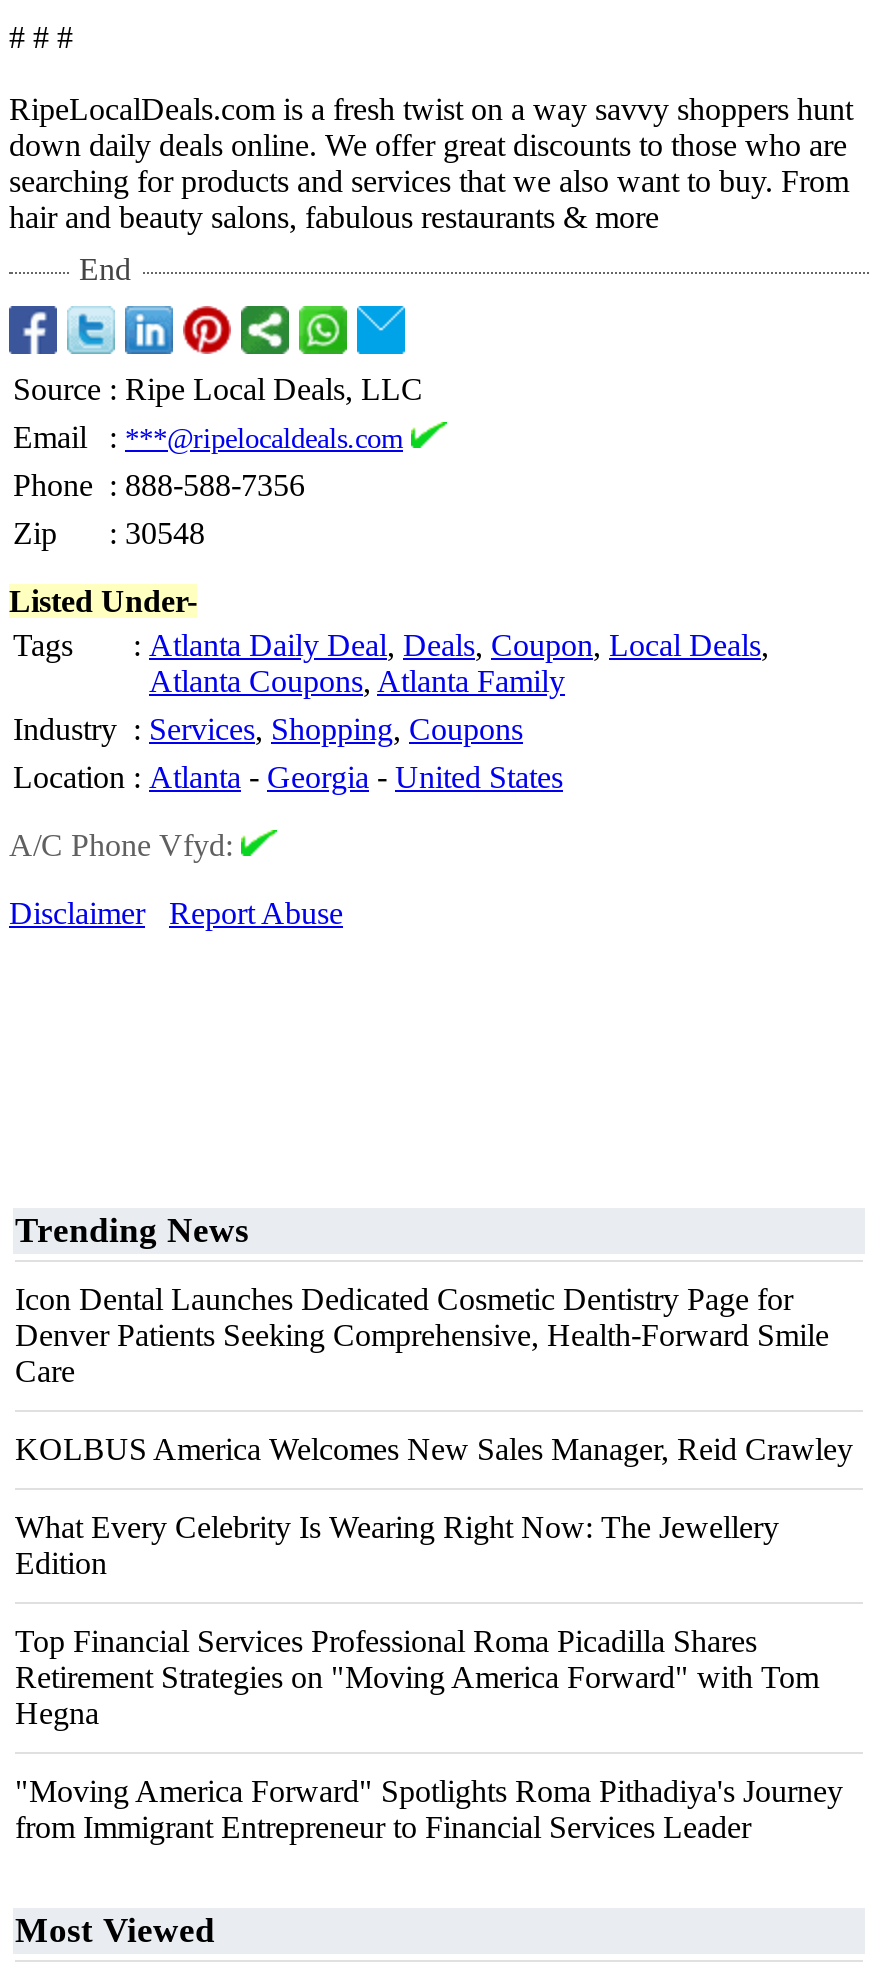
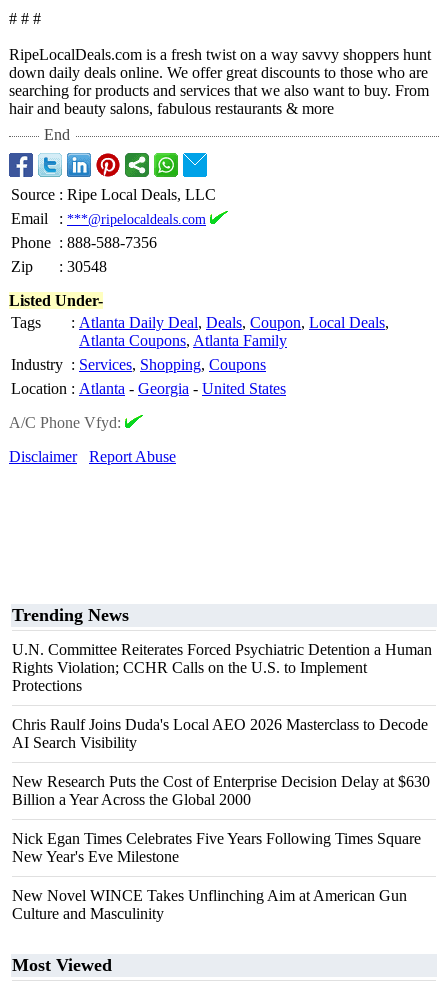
- Icon Dental Launches Dedicated Cosmetic Dentistry Page for
- Denver Patients Seeking Comprehensive, Health-Forward Smile
- Care
+ U.N. Committee Reiterates Forced Psychiatric Detention a Human
+ Rights Violation; CCHR Calls on the U.S. to Implement
+ Protections

- KOLBUS America Welcomes New Sales Manager, Reid Crawley
+ Chris Raulf Joins Duda's Local AEO 2026 Masterclass to Decode
+ AI Search Visibility

- What Every Celebrity Is Wearing Right Now: The Jewellery
- Edition
+ New Research Puts the Cost of Enterprise Decision Delay at $630
+ Billion a Year Across the Global 2000

- Top Financial Services Professional Roma Picadilla Shares
- Retirement Strategies on "Moving America Forward" with Tom
- Hegna
+ Nick Egan Times Celebrates Five Years Following Times Square
+ New Year's Eve Milestone

- "Moving America Forward" Spotlights Roma Pithadiya's Journey
- from Immigrant Entrepreneur to Financial Services Leader
+ New Novel WINCE Takes Unflinching Aim at American Gun
+ Culture and Masculinity
